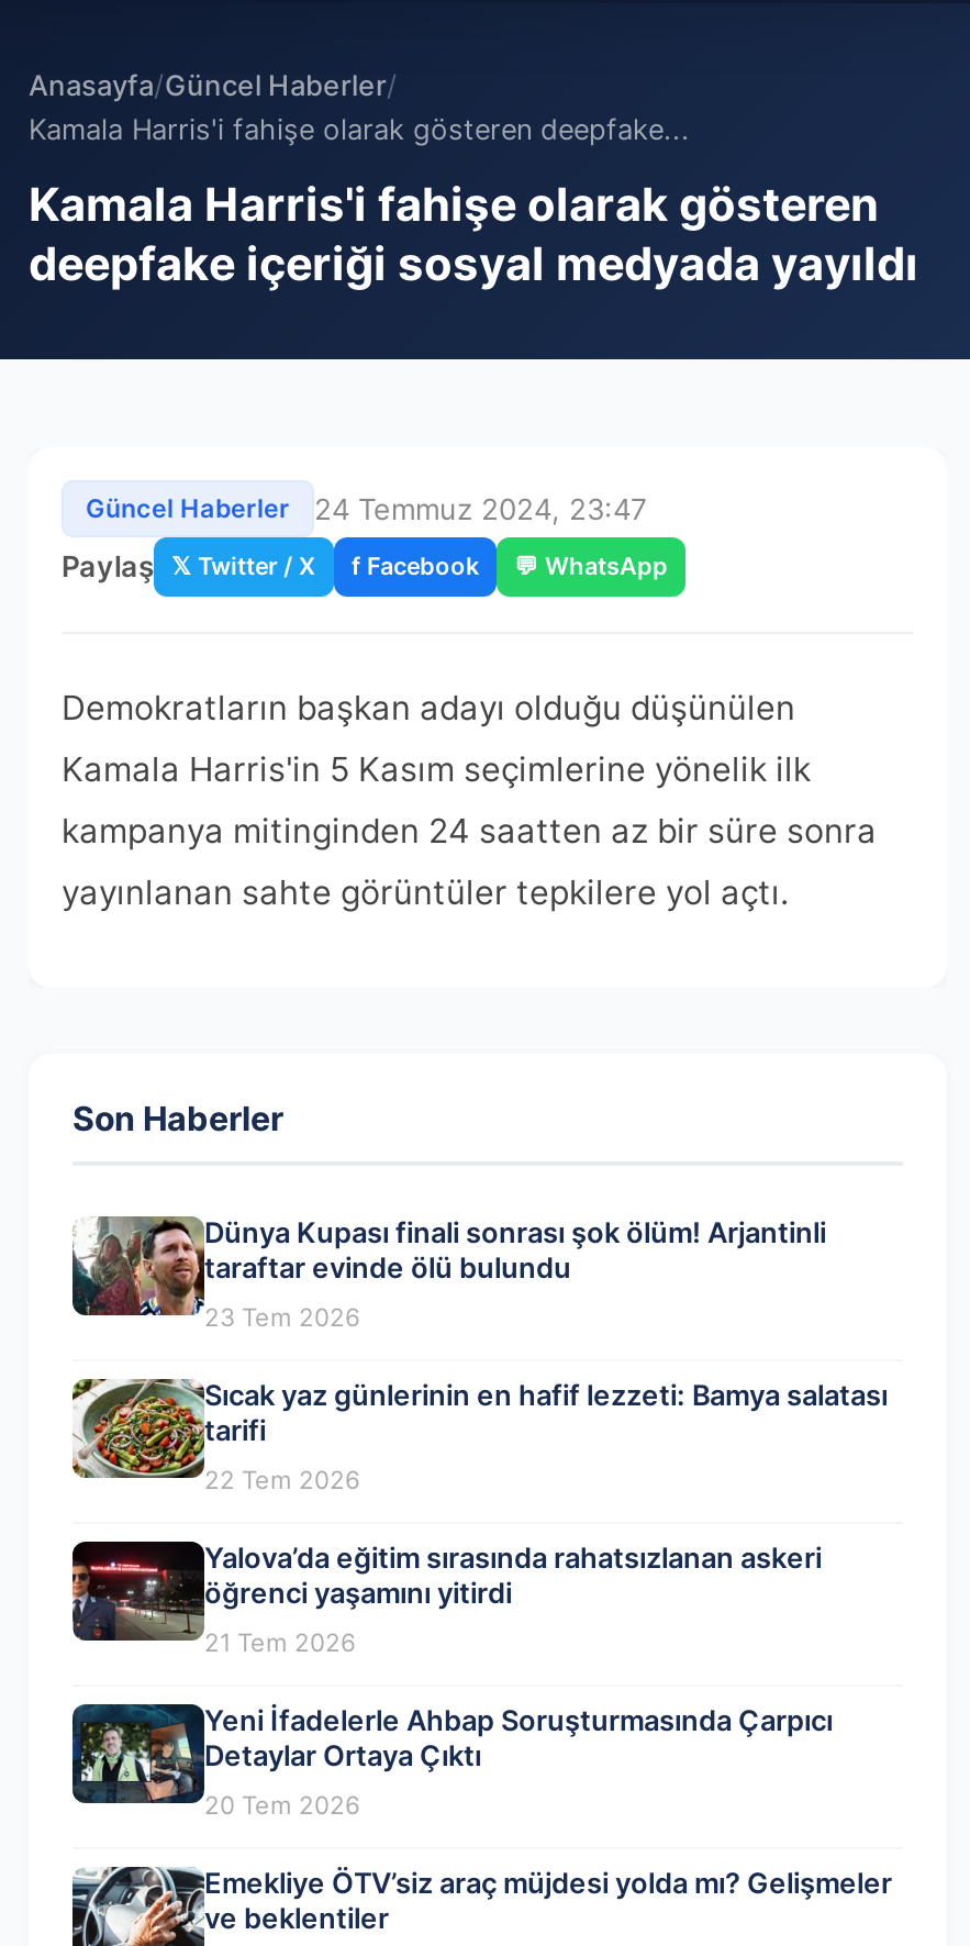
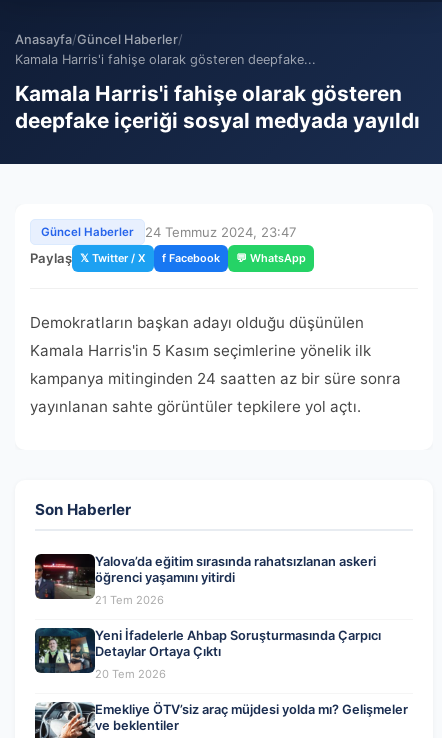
- [image]
- Dünya Kupası finali sonrası şok ölüm! Arjantinli
- taraftar evinde ölü bulundu
- 23 Tem 2026
- Sıcak yaz günlerinin en hafif lezzeti: Bamya salatası
- tarifi
- 22 Tem 2026

- [image]
